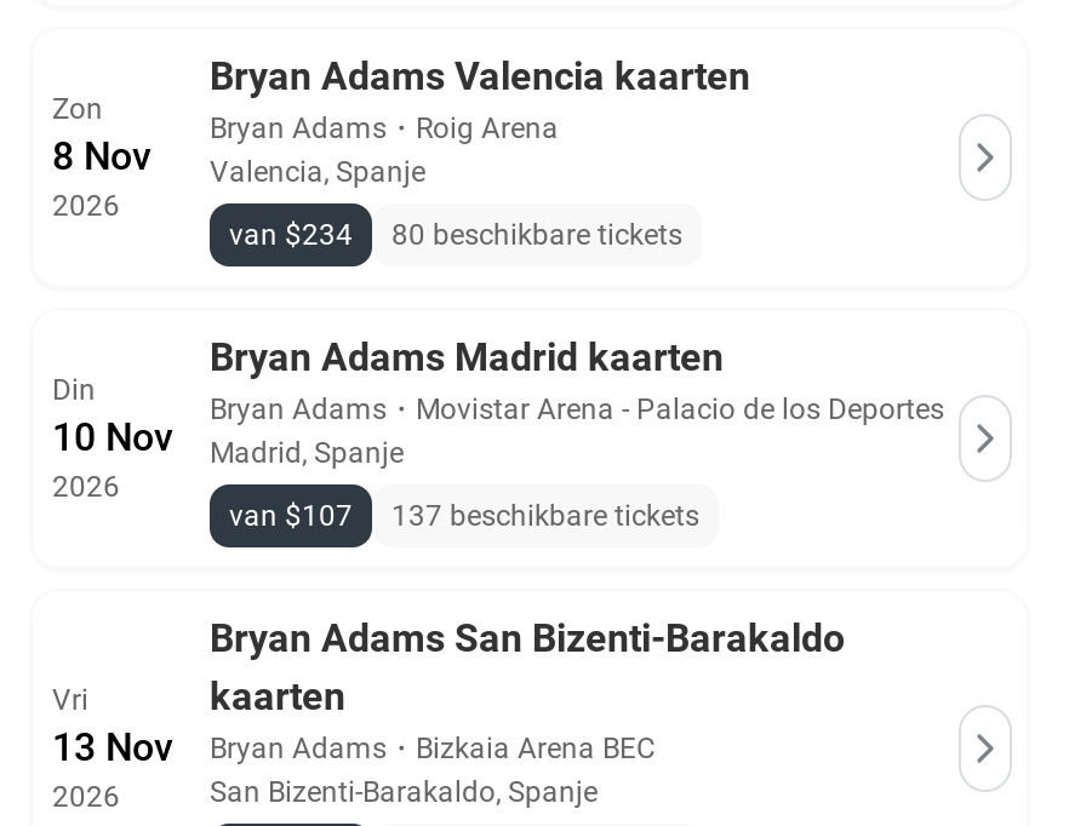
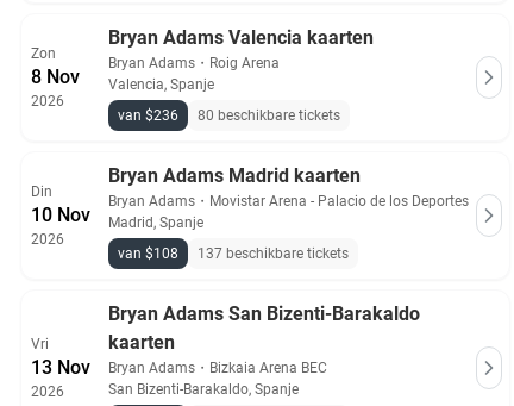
- van $234 80 beschikbare tickets
+ van $236 80 beschikbare tickets

- van $107 137 beschikbare tickets
+ van $108 137 beschikbare tickets
